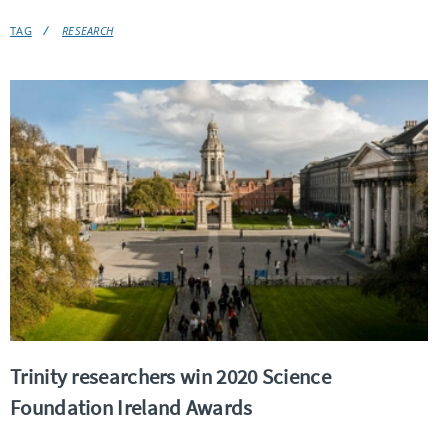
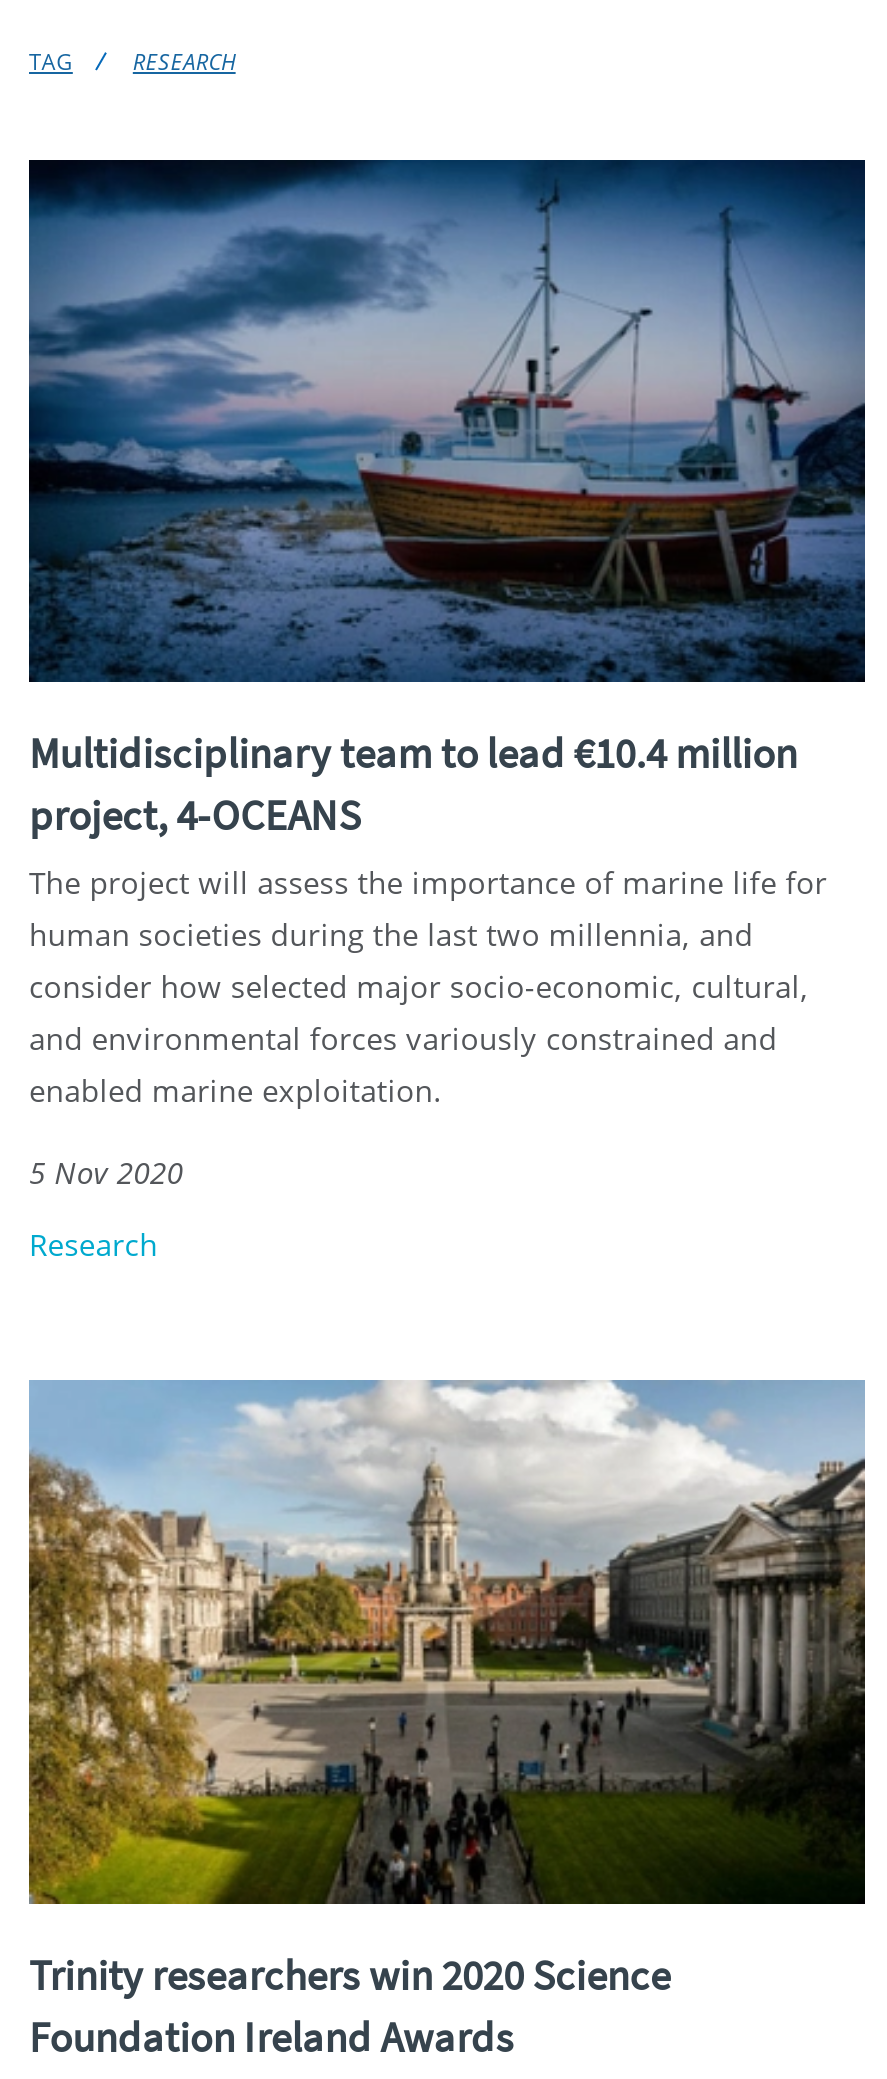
+ [image]
+ Multidisciplinary team to lead €10.4 million
+ project, 4-OCEANS
+ The project will assess the importance of marine life for
+ human societies during the last two millennia, and
+ consider how selected major socio-economic, cultural,
+ and environmental forces variously constrained and
+ enabled marine exploitation.
+ 5 Nov 2020
+ Research
